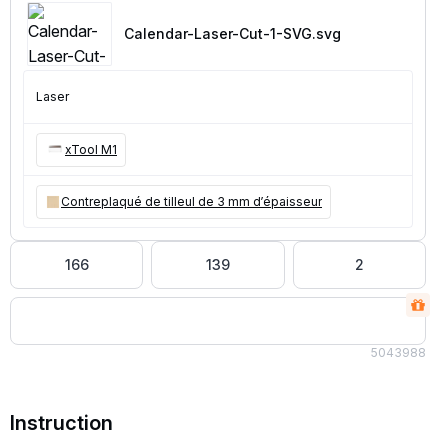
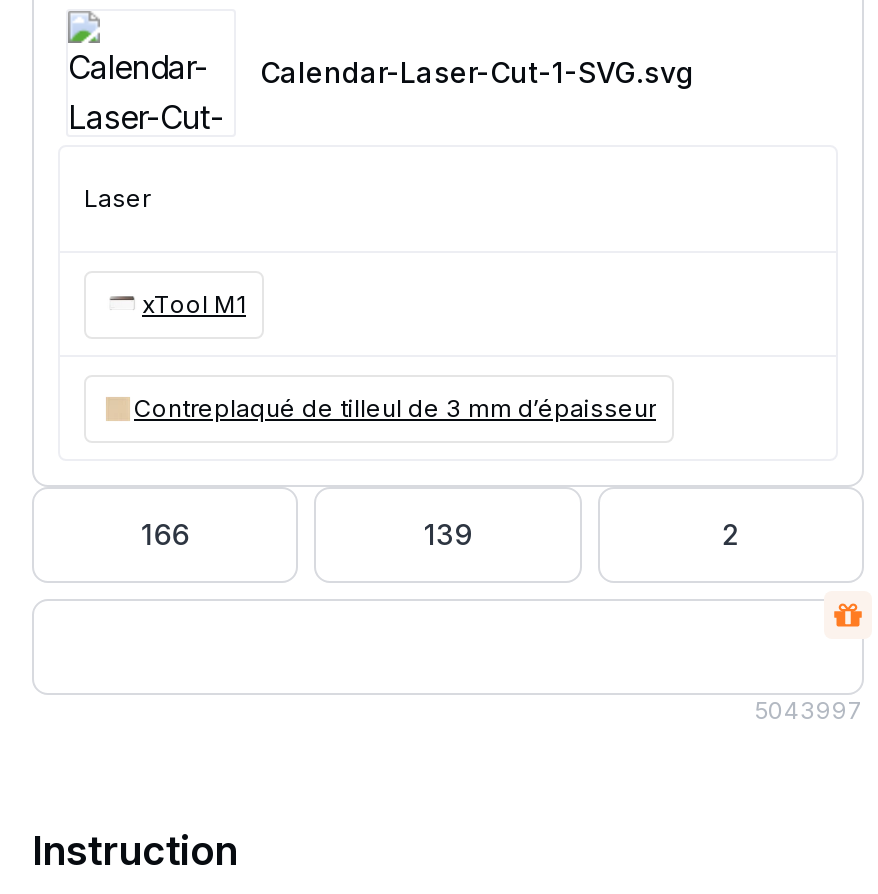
- 5043988
+ 5043997
